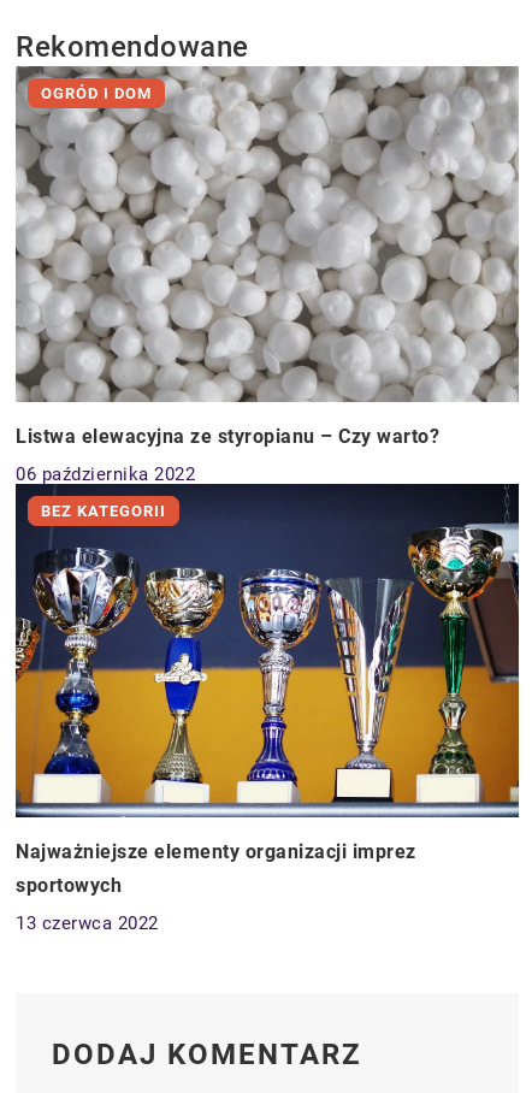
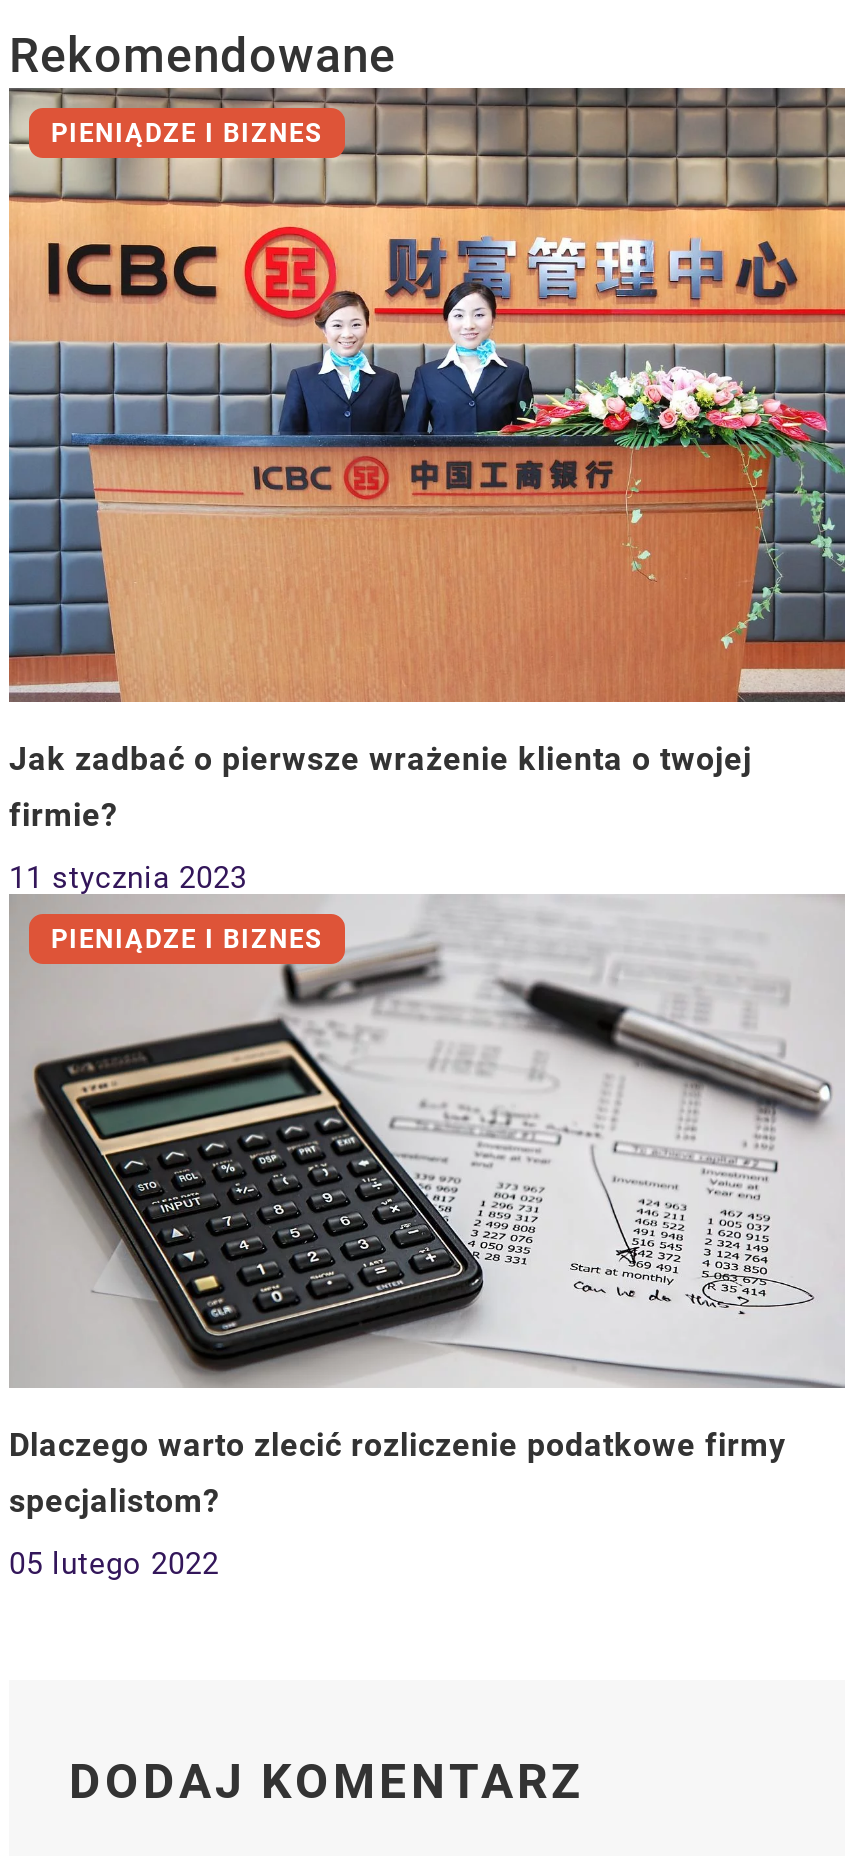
- [image]
- OGRÓD I DOM
+ [image]
+ PIENIĄDZE I BIZNES

- [image]
- Listwa elewacyjna ze styropianu – Czy warto?
- 06 października 2022
- BEZ KATEGORII
+ [image]
+ Jak zadbać o pierwsze wrażenie klienta o twojej
+ firmie?
+ 11 stycznia 2023
+ PIENIĄDZE I BIZNES

- Najważniejsze elementy organizacji imprez
- sportowych
- 13 czerwca 2022
+ Dlaczego warto zlecić rozliczenie podatkowe firmy
+ specjalistom?
+ 05 lutego 2022
